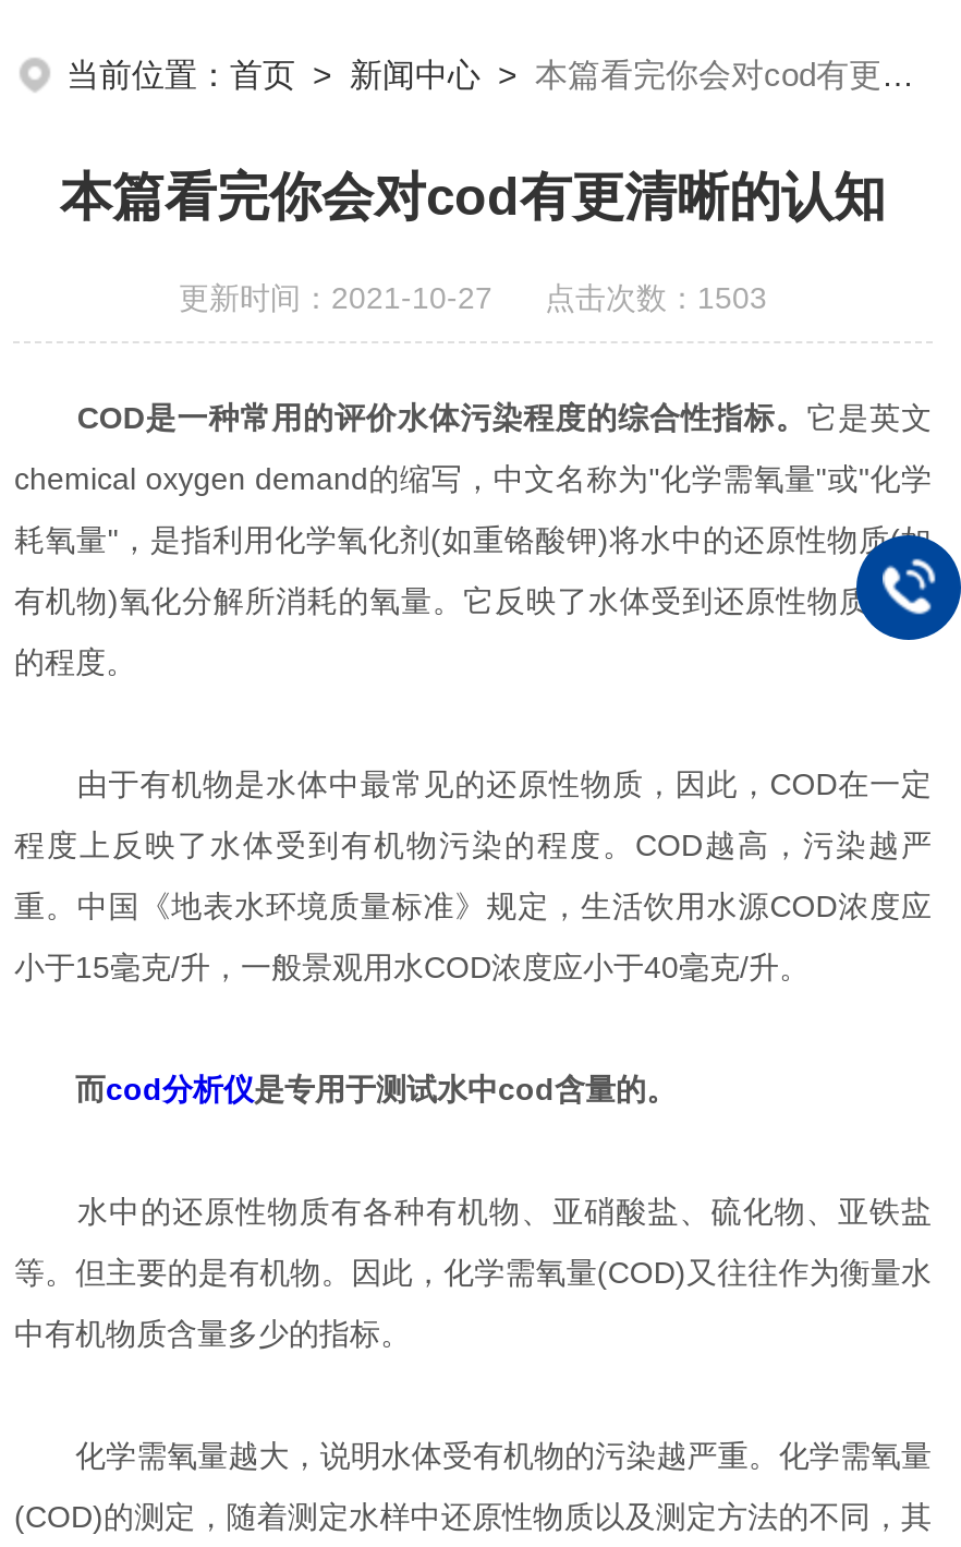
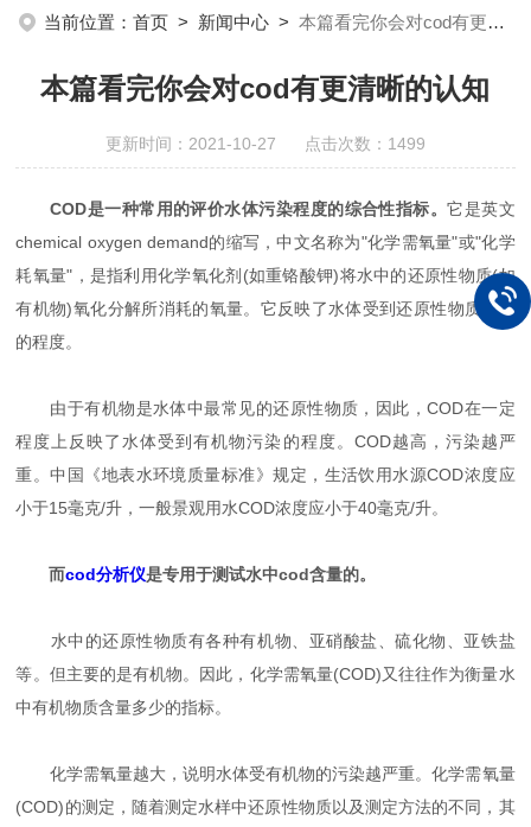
- 更新时间：2021-10-27 点击次数：1503
+ 更新时间：2021-10-27 点击次数：1499
